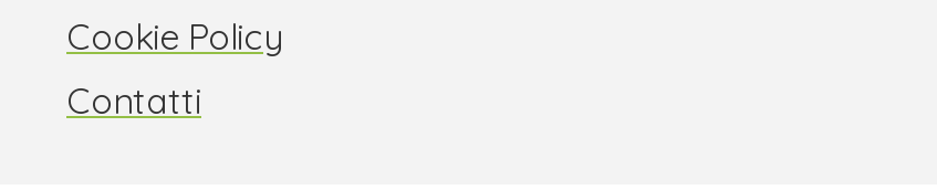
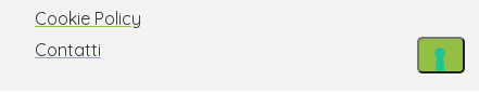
+ [image]
